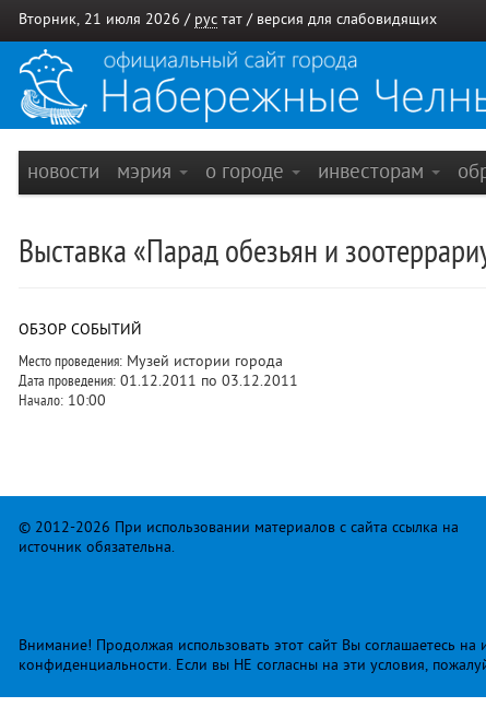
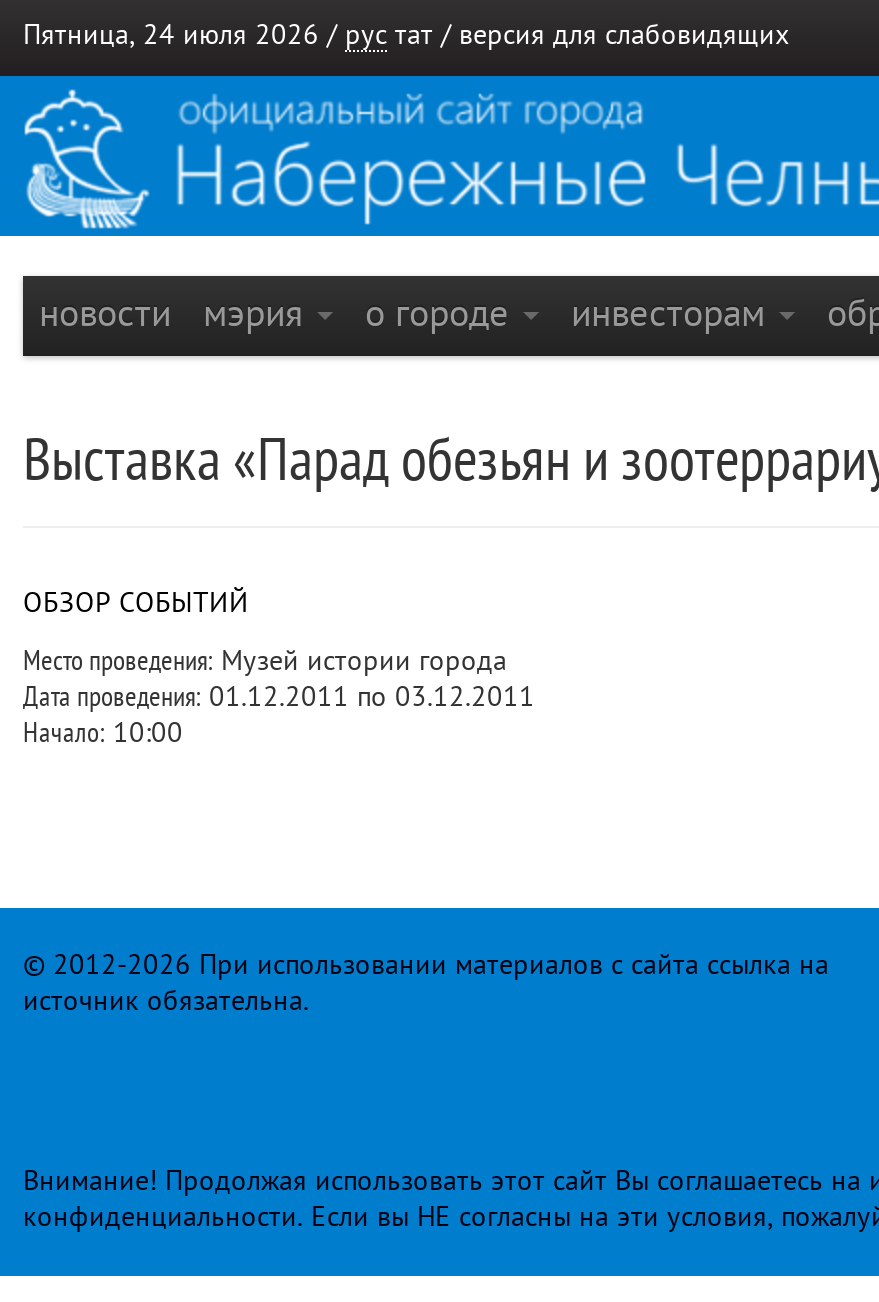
- Вторник, 21 июля 2026 / рус тат / версия для слабовидящих
+ Пятница, 24 июля 2026 / рус тат / версия для слабовидящих
